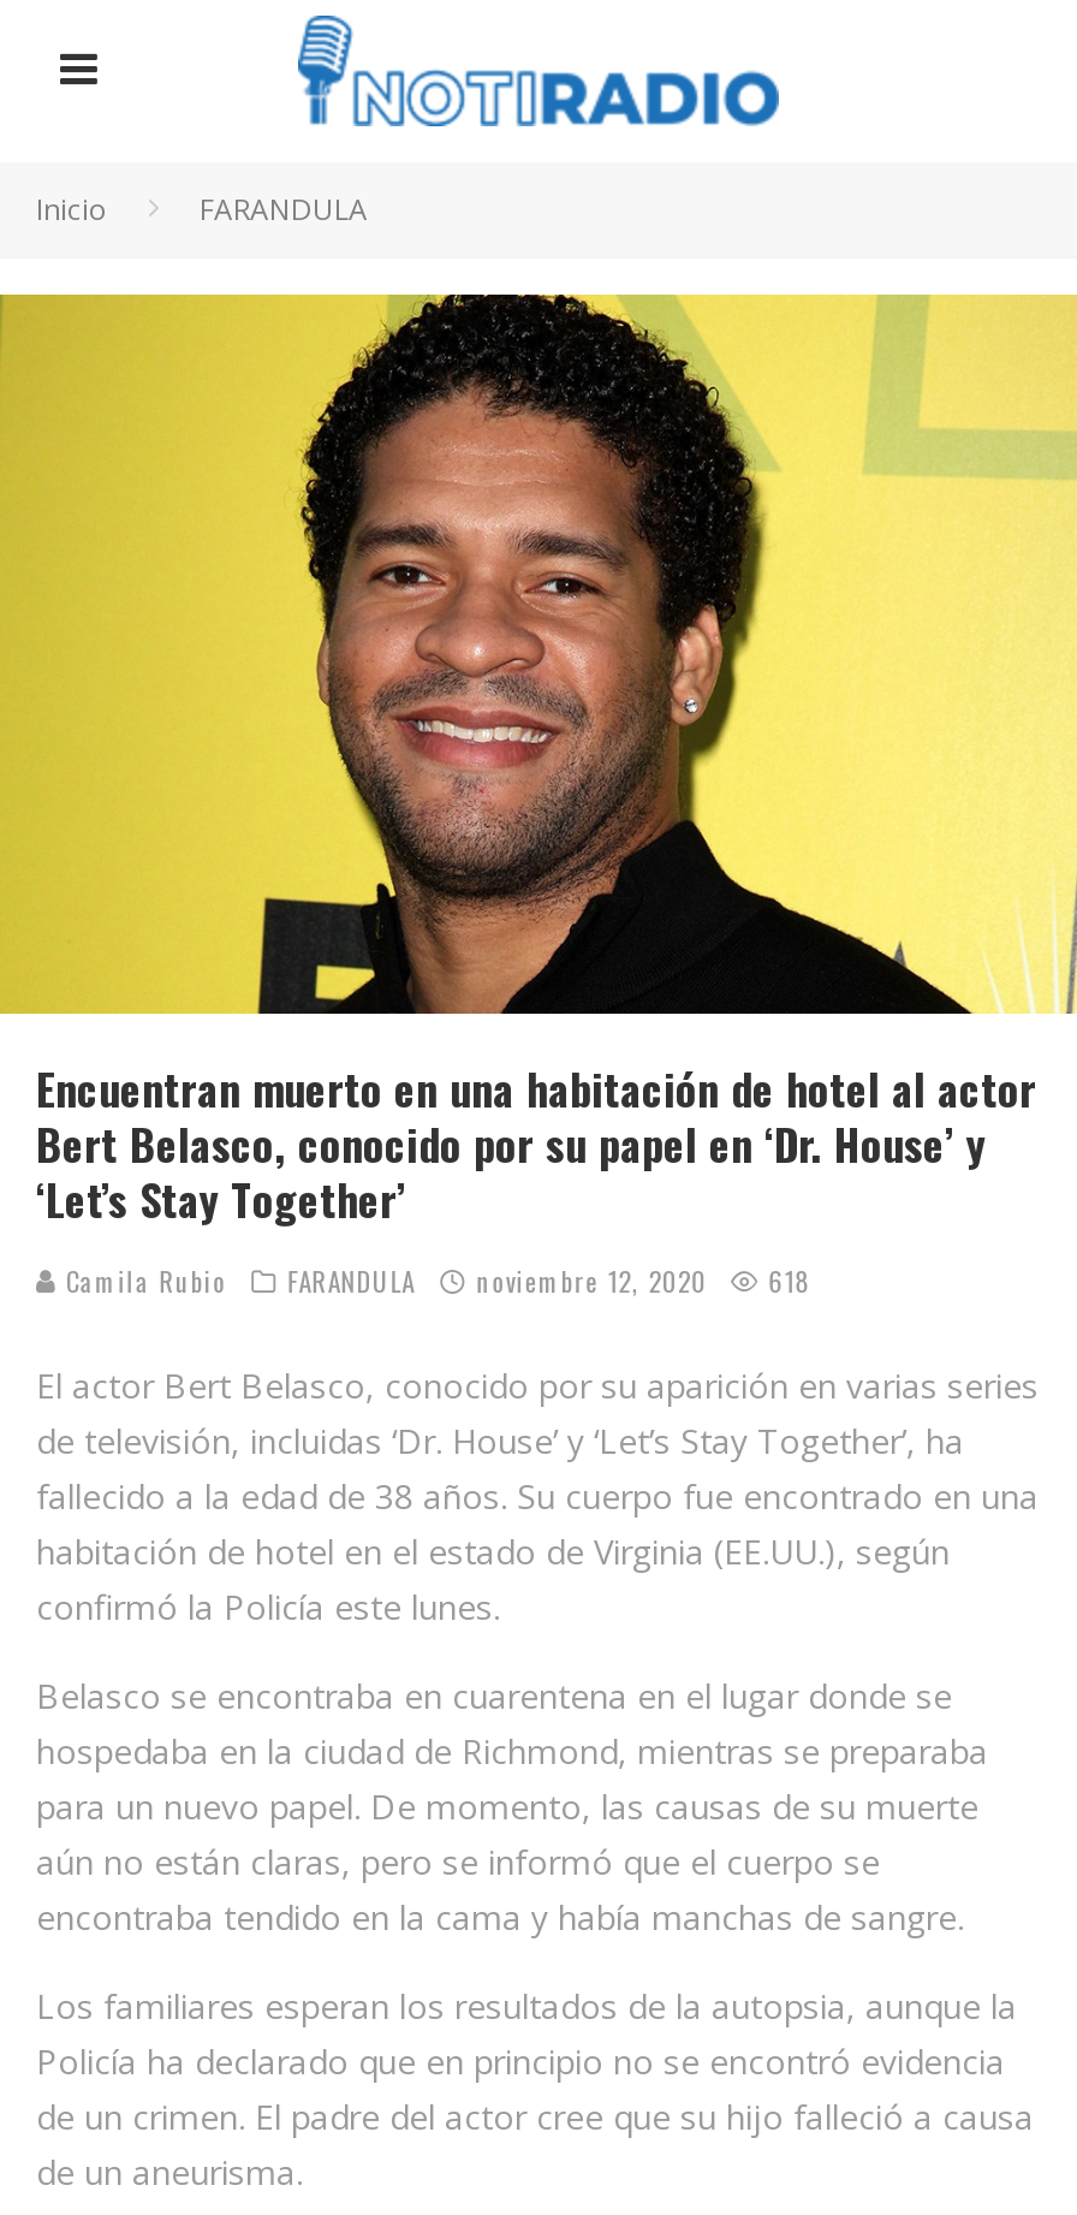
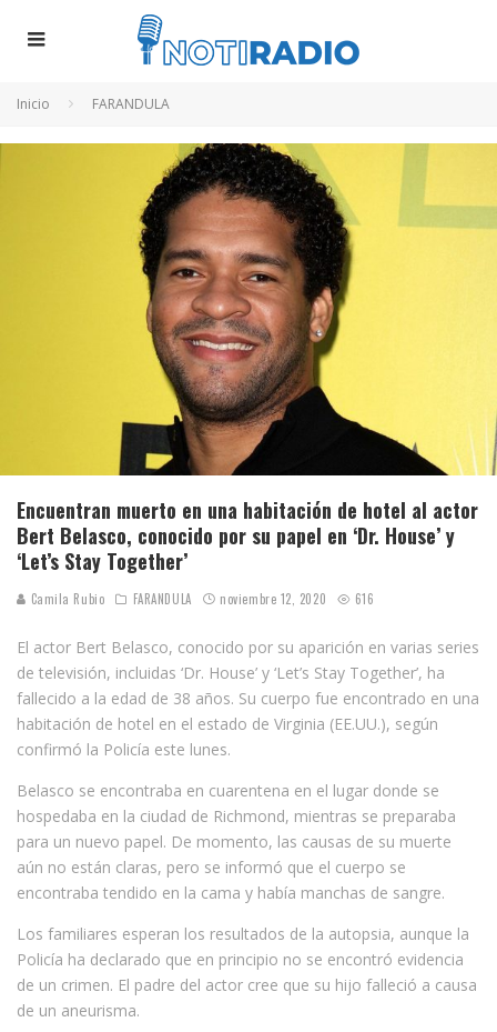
- Camila Rubio FARANDULA noviembre 12, 2020 618
+ Camila Rubio FARANDULA noviembre 12, 2020 616
